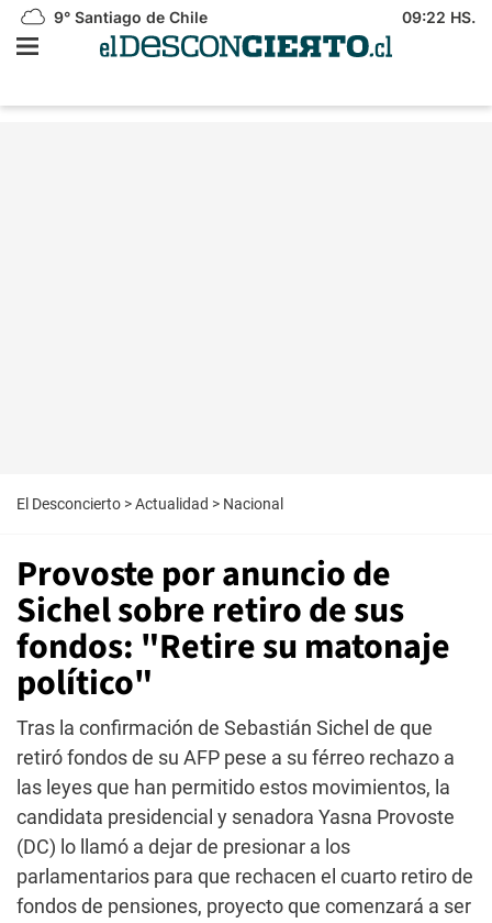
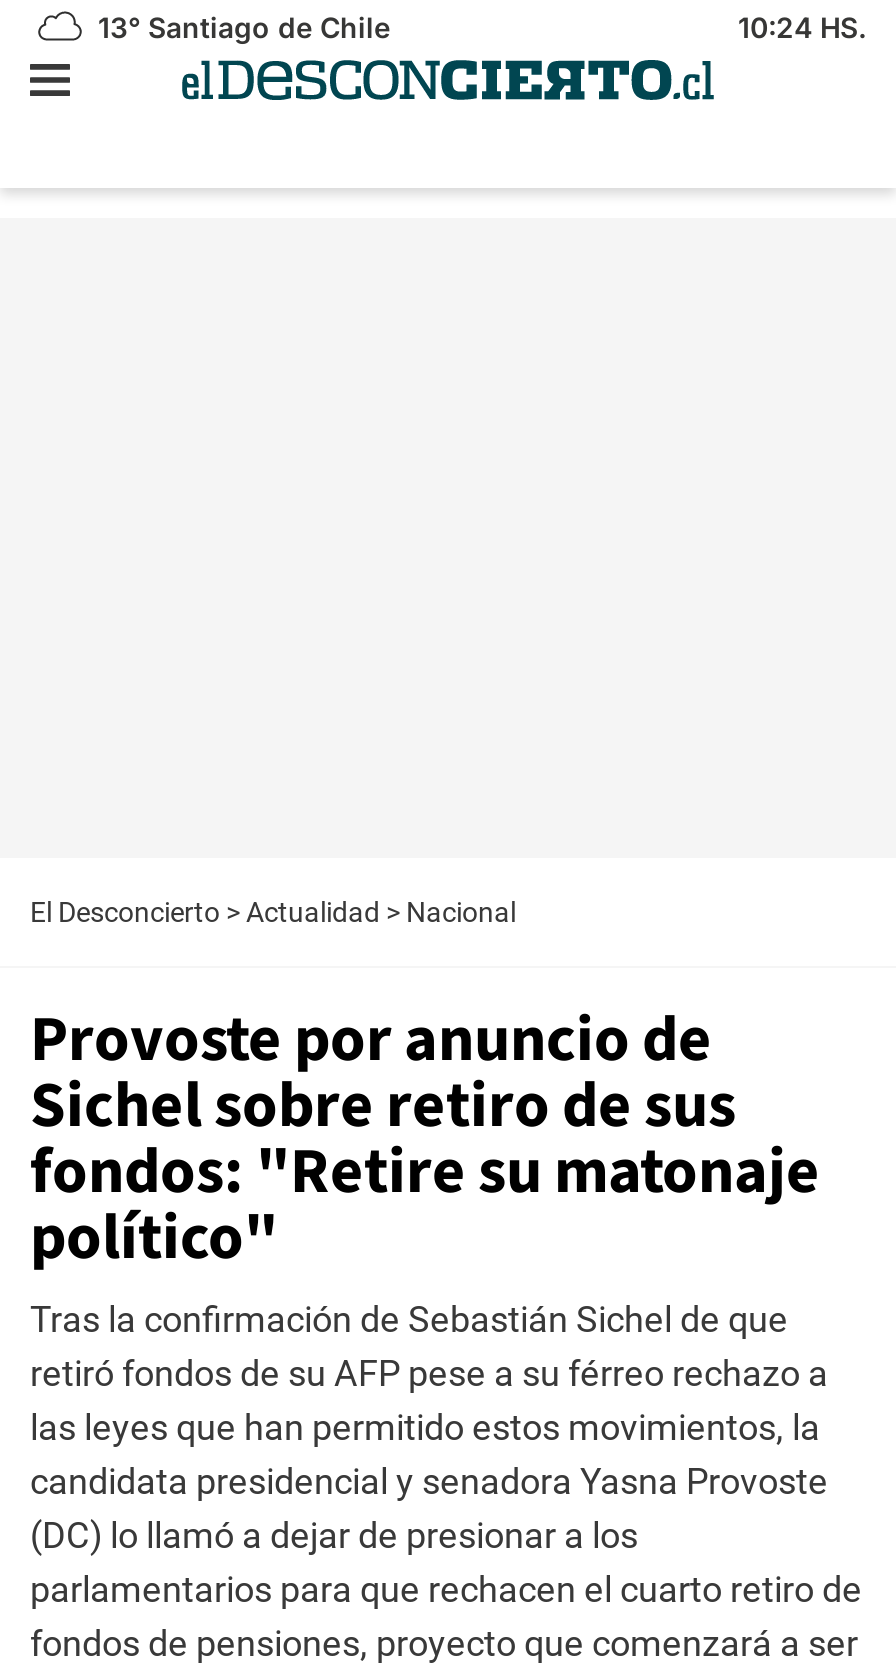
- 9° Santiago de Chile
+ 13° Santiago de Chile

- 09:22 HS.
+ 10:24 HS.
